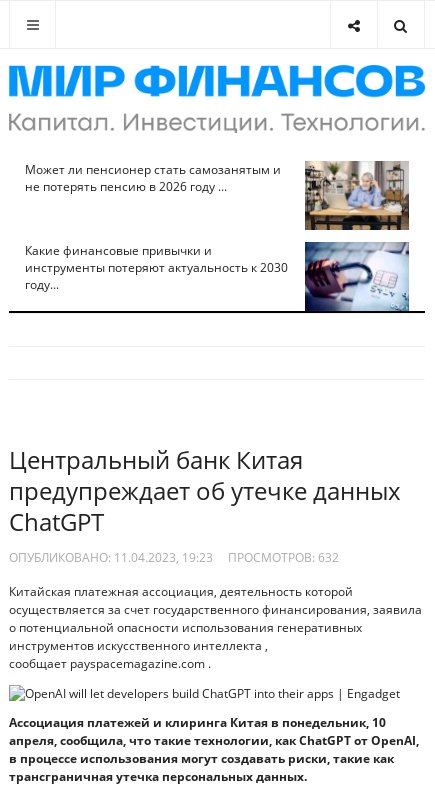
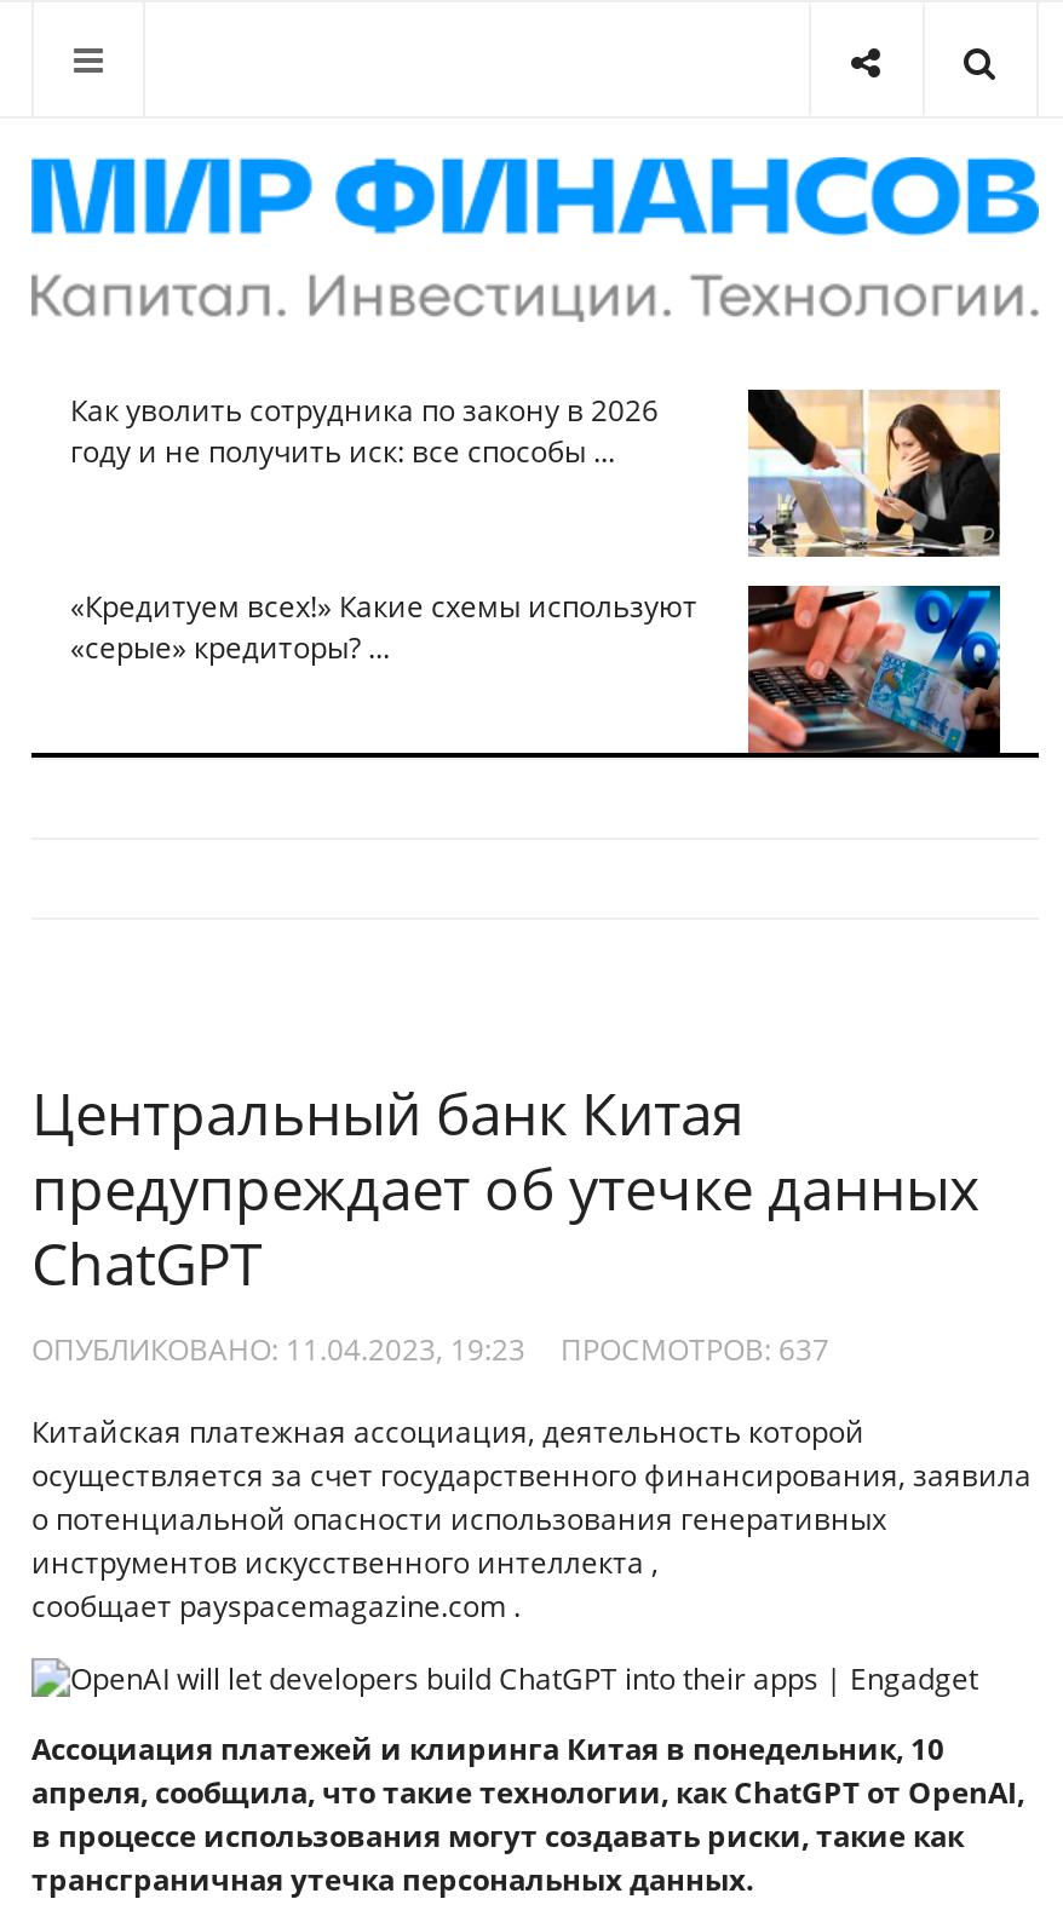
- Может ли пенсионер стать самозанятым и
- не потерять пенсию в 2026 году ...
+ Как уволить сотрудника по закону в 2026
+ году и не получить иск: все способы ...

- [image]
- Какие финансовые привычки и
- инструменты потеряют актуальность к 2030
- году...
+ [image]
+ «Кредитуем всех!» Какие схемы используют
+ «серые» кредиторы? ...

- [image]
+ [image]

- ОПУБЛИКОВАНО: 11.04.2023, 19:23 ПРОСМОТРОВ: 632
+ ОПУБЛИКОВАНО: 11.04.2023, 19:23 ПРОСМОТРОВ: 637
